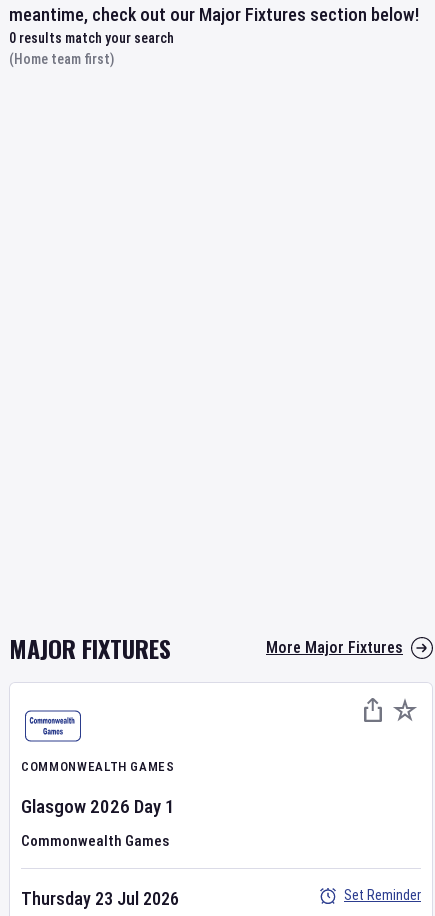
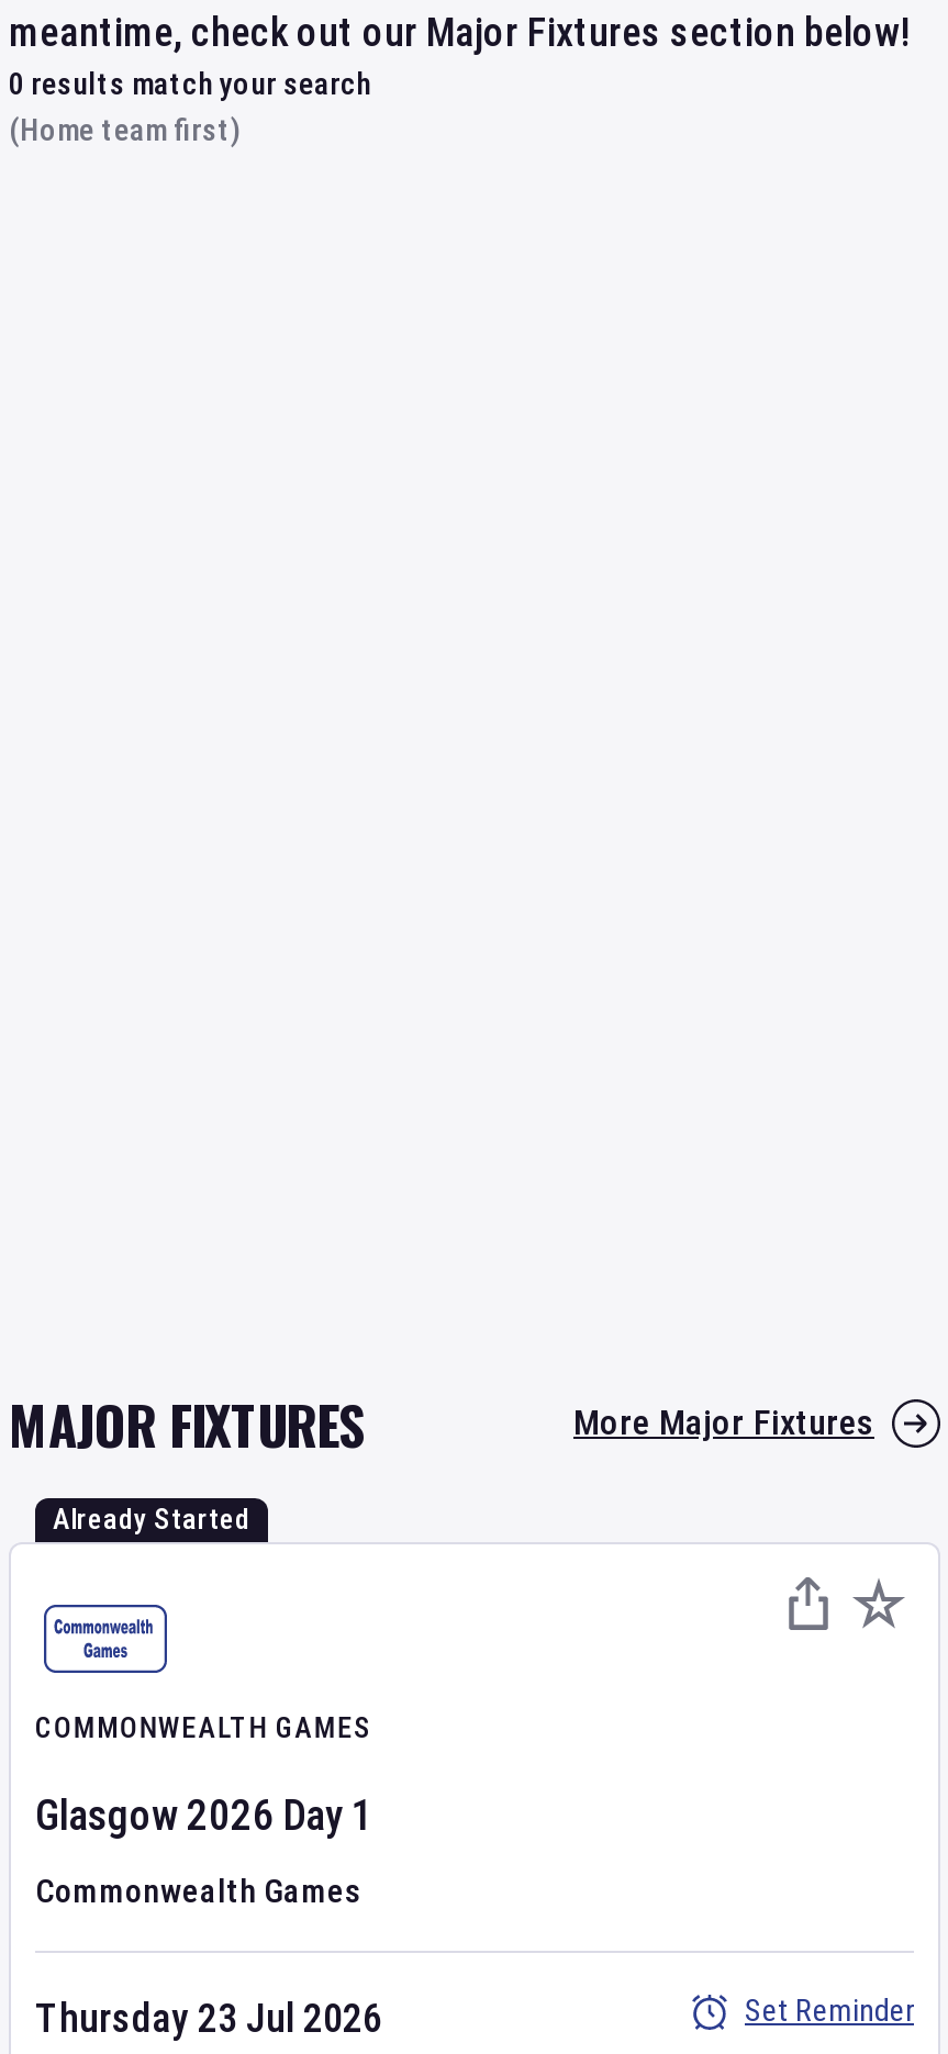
+ Already Started
